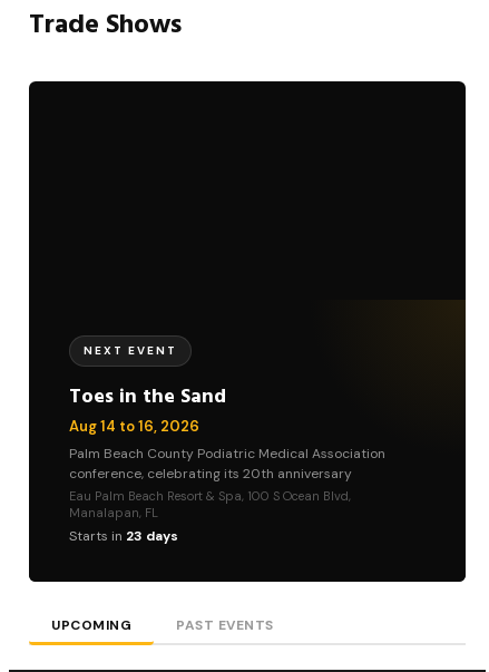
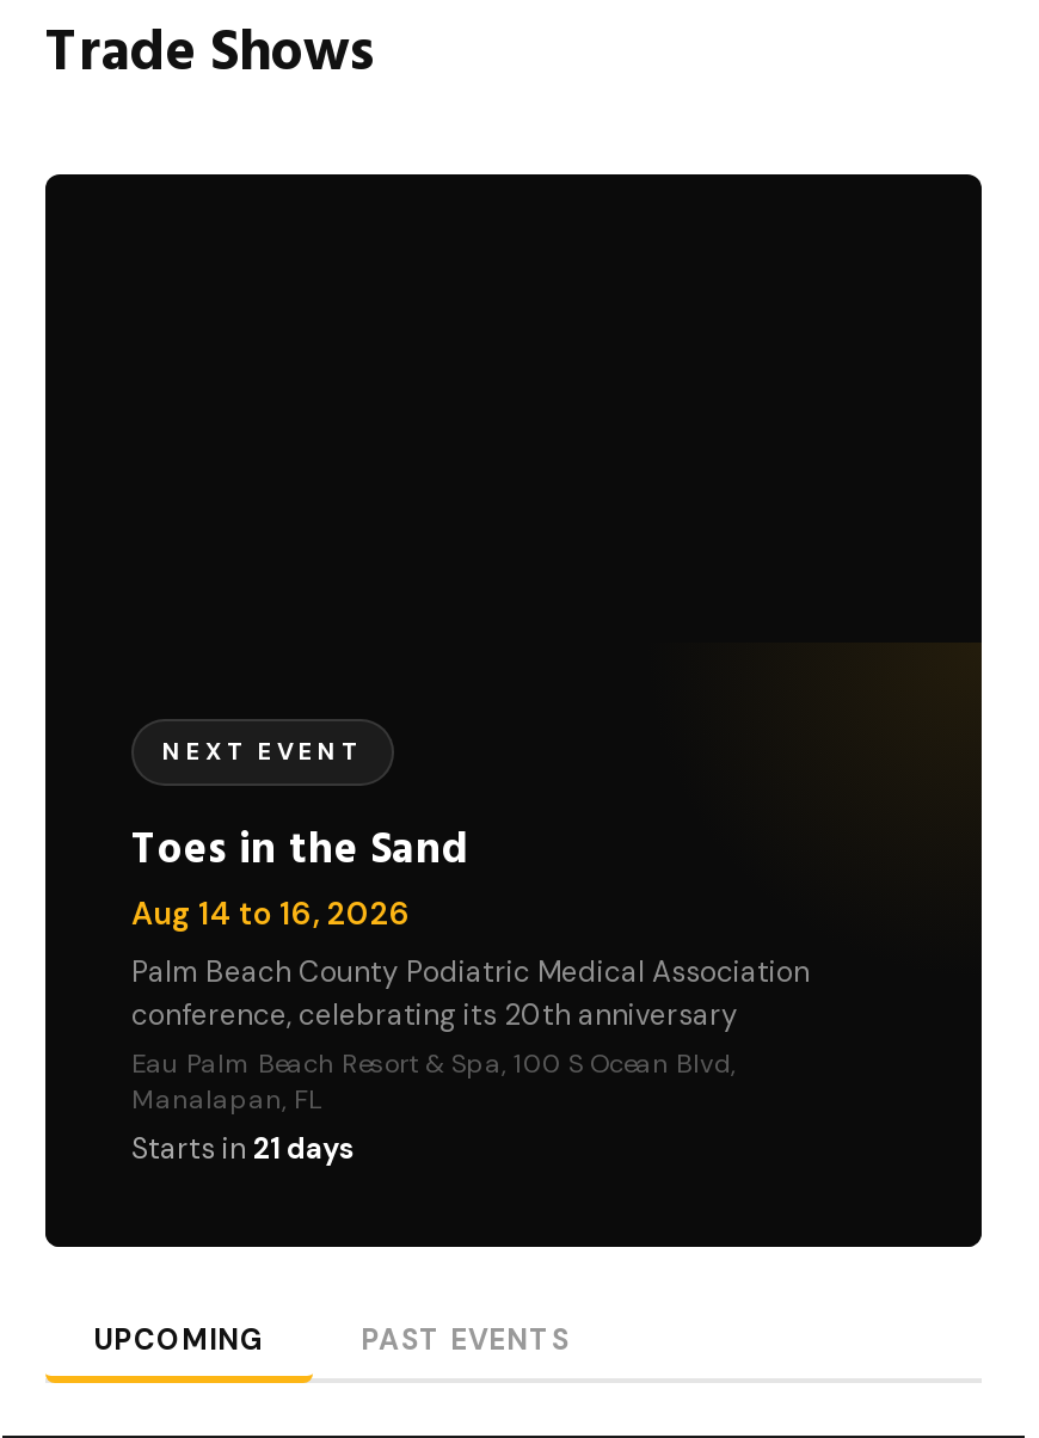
- Starts in 23 days
+ Starts in 21 days
